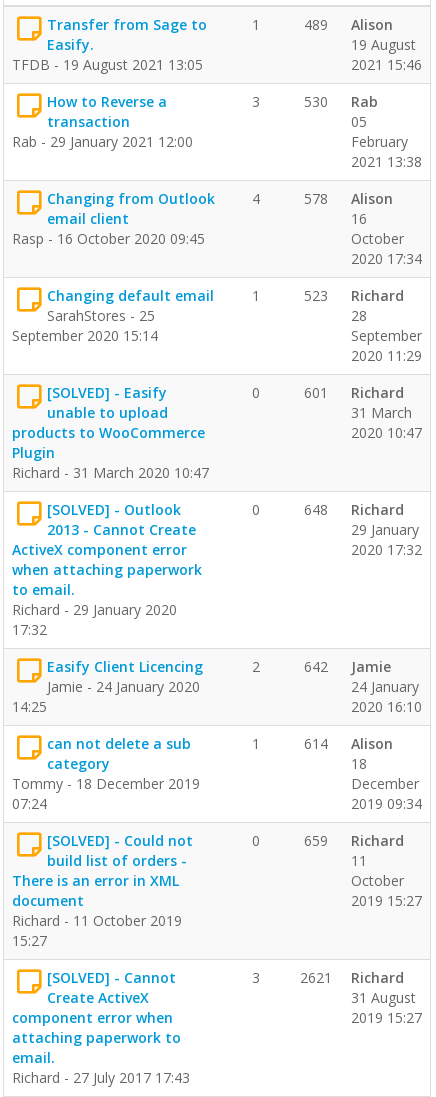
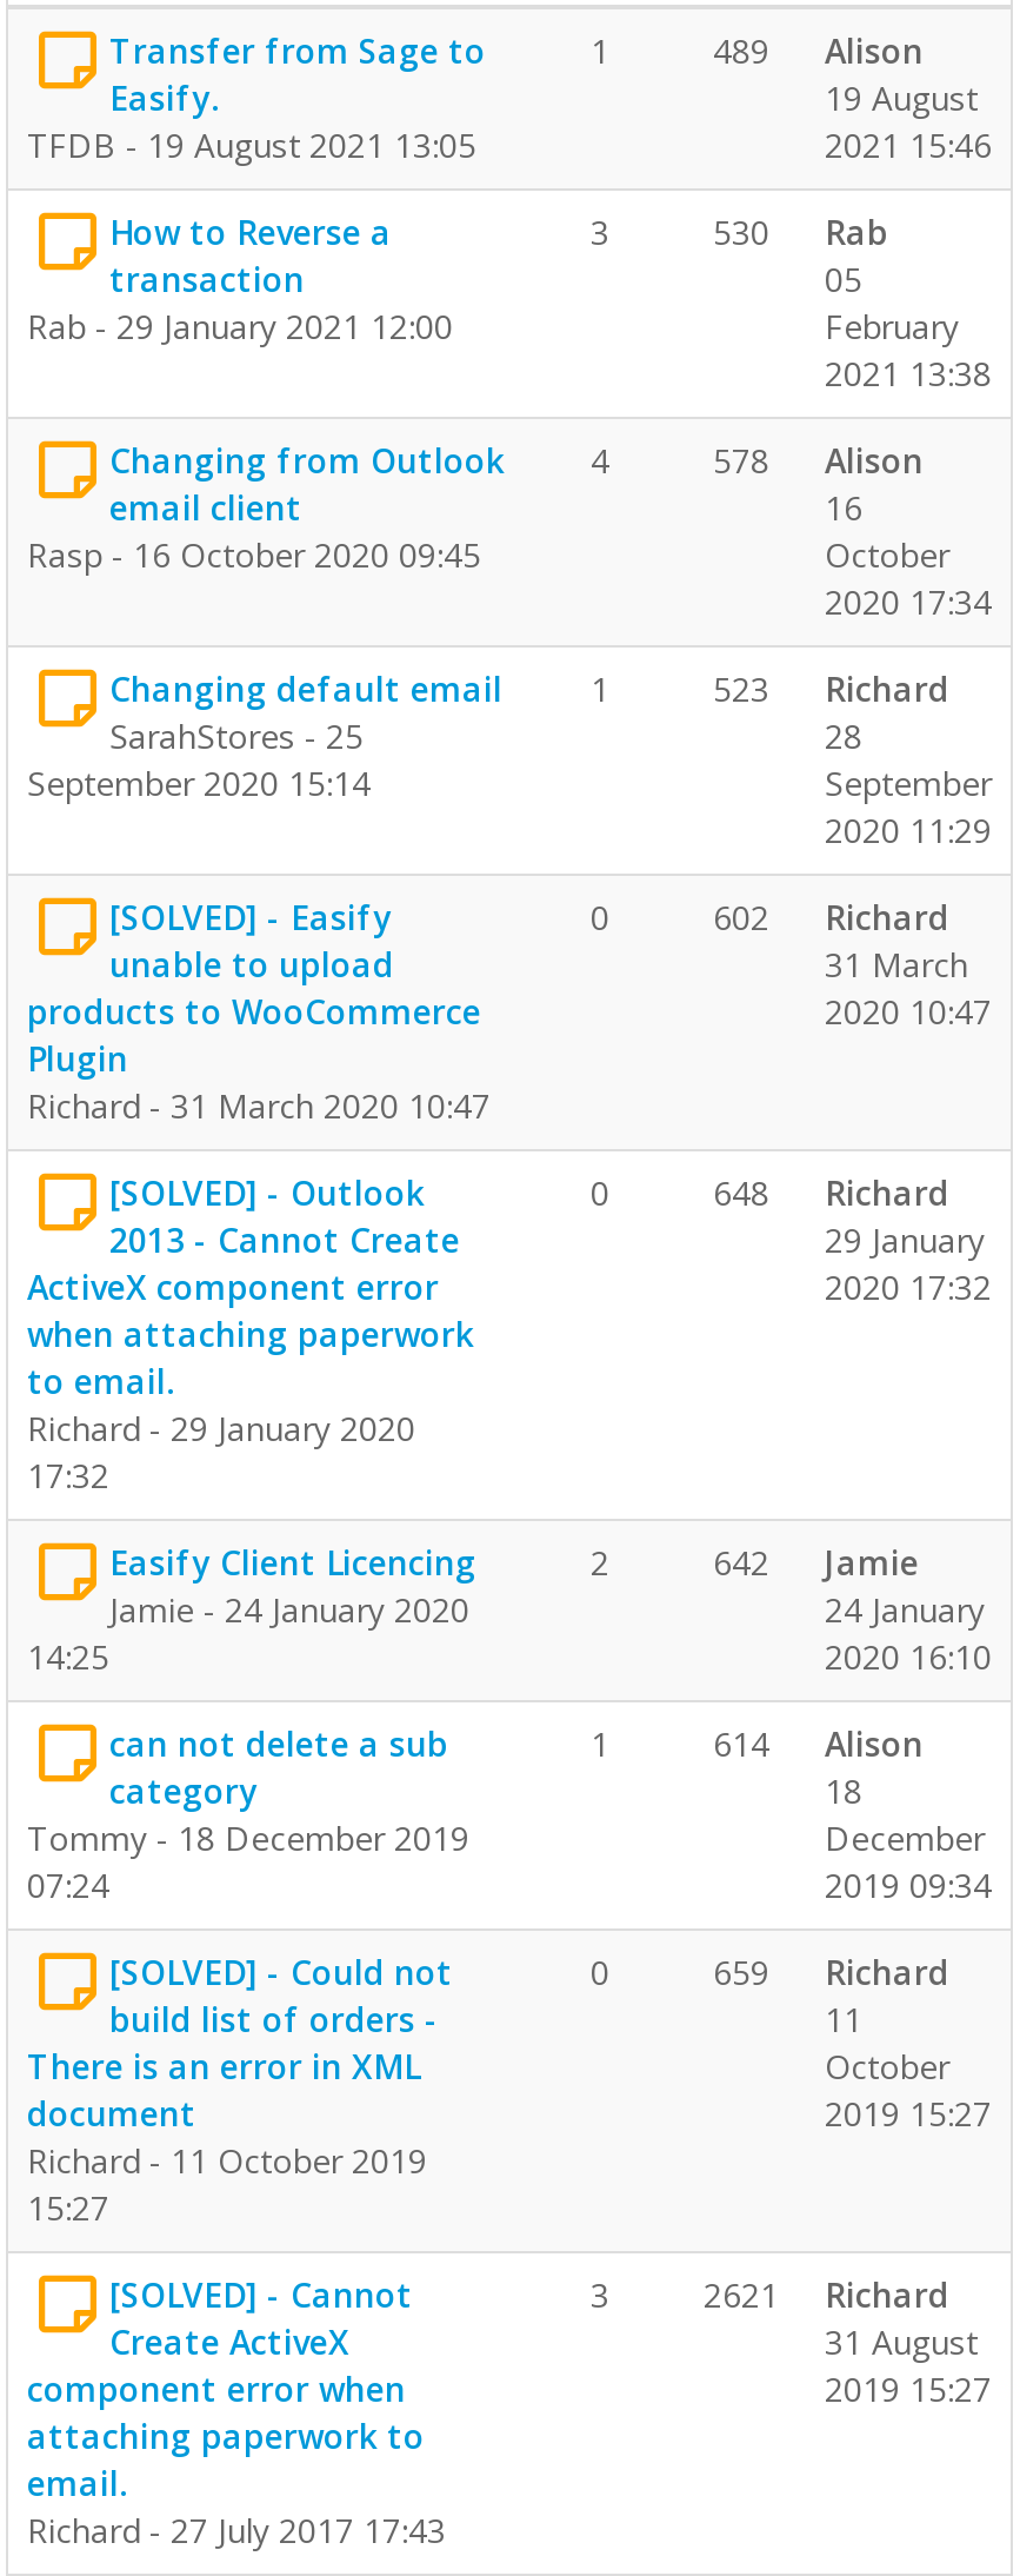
- 601 Richard
+ 602 Richard
